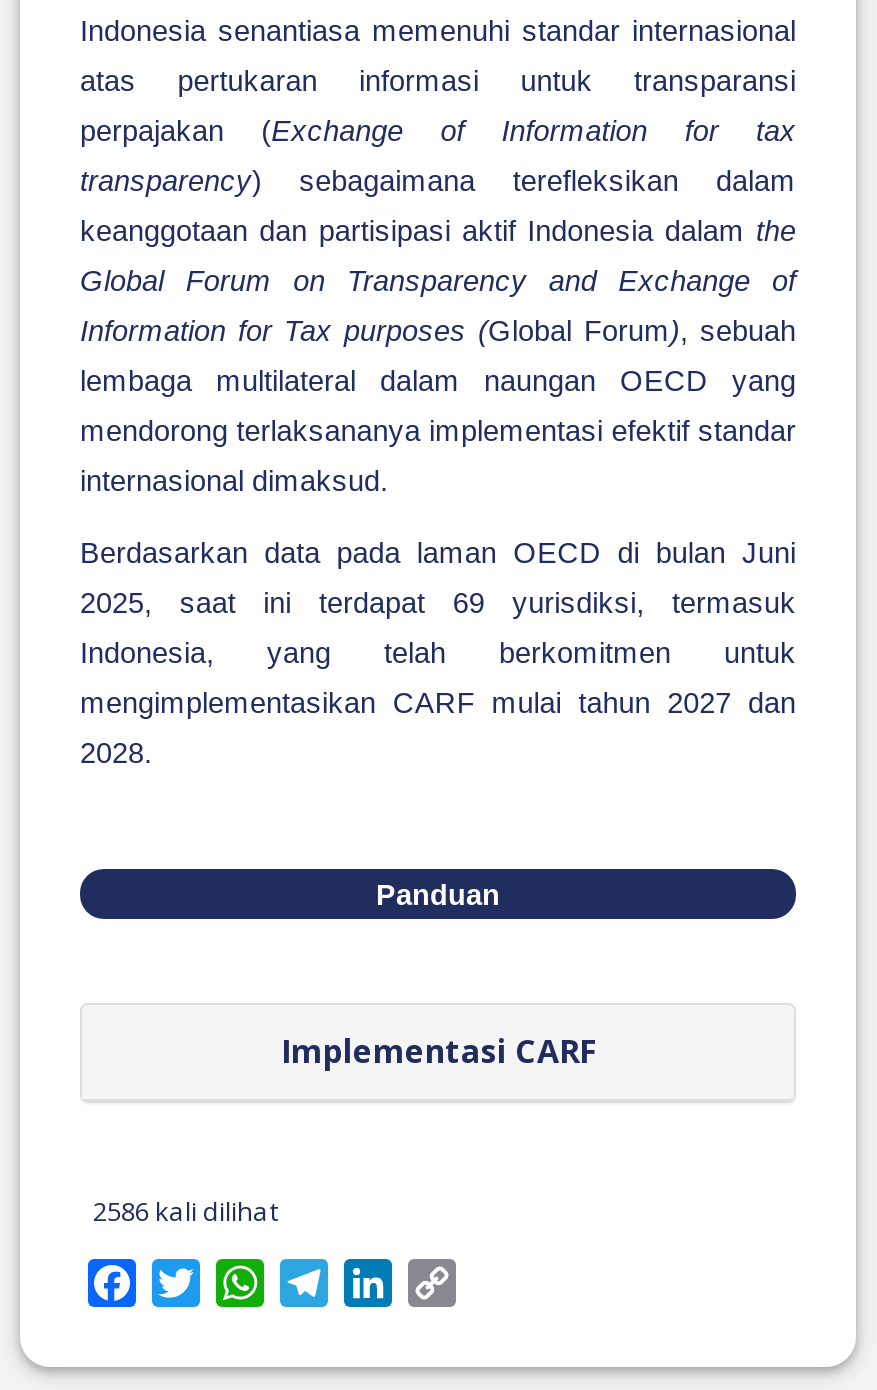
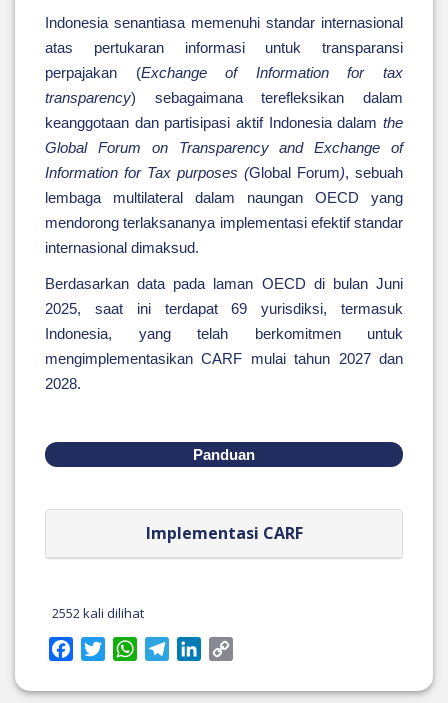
- 2586 kali dilihat
+ 2552 kali dilihat
